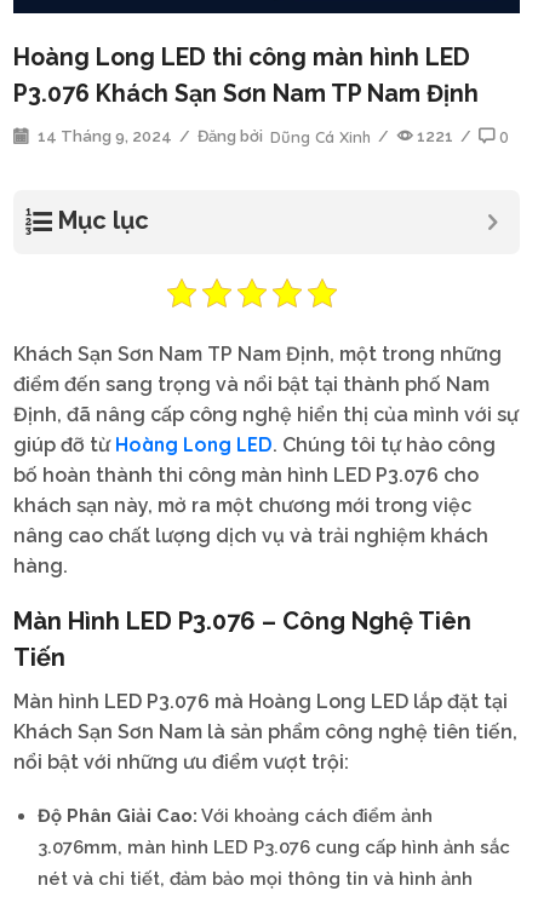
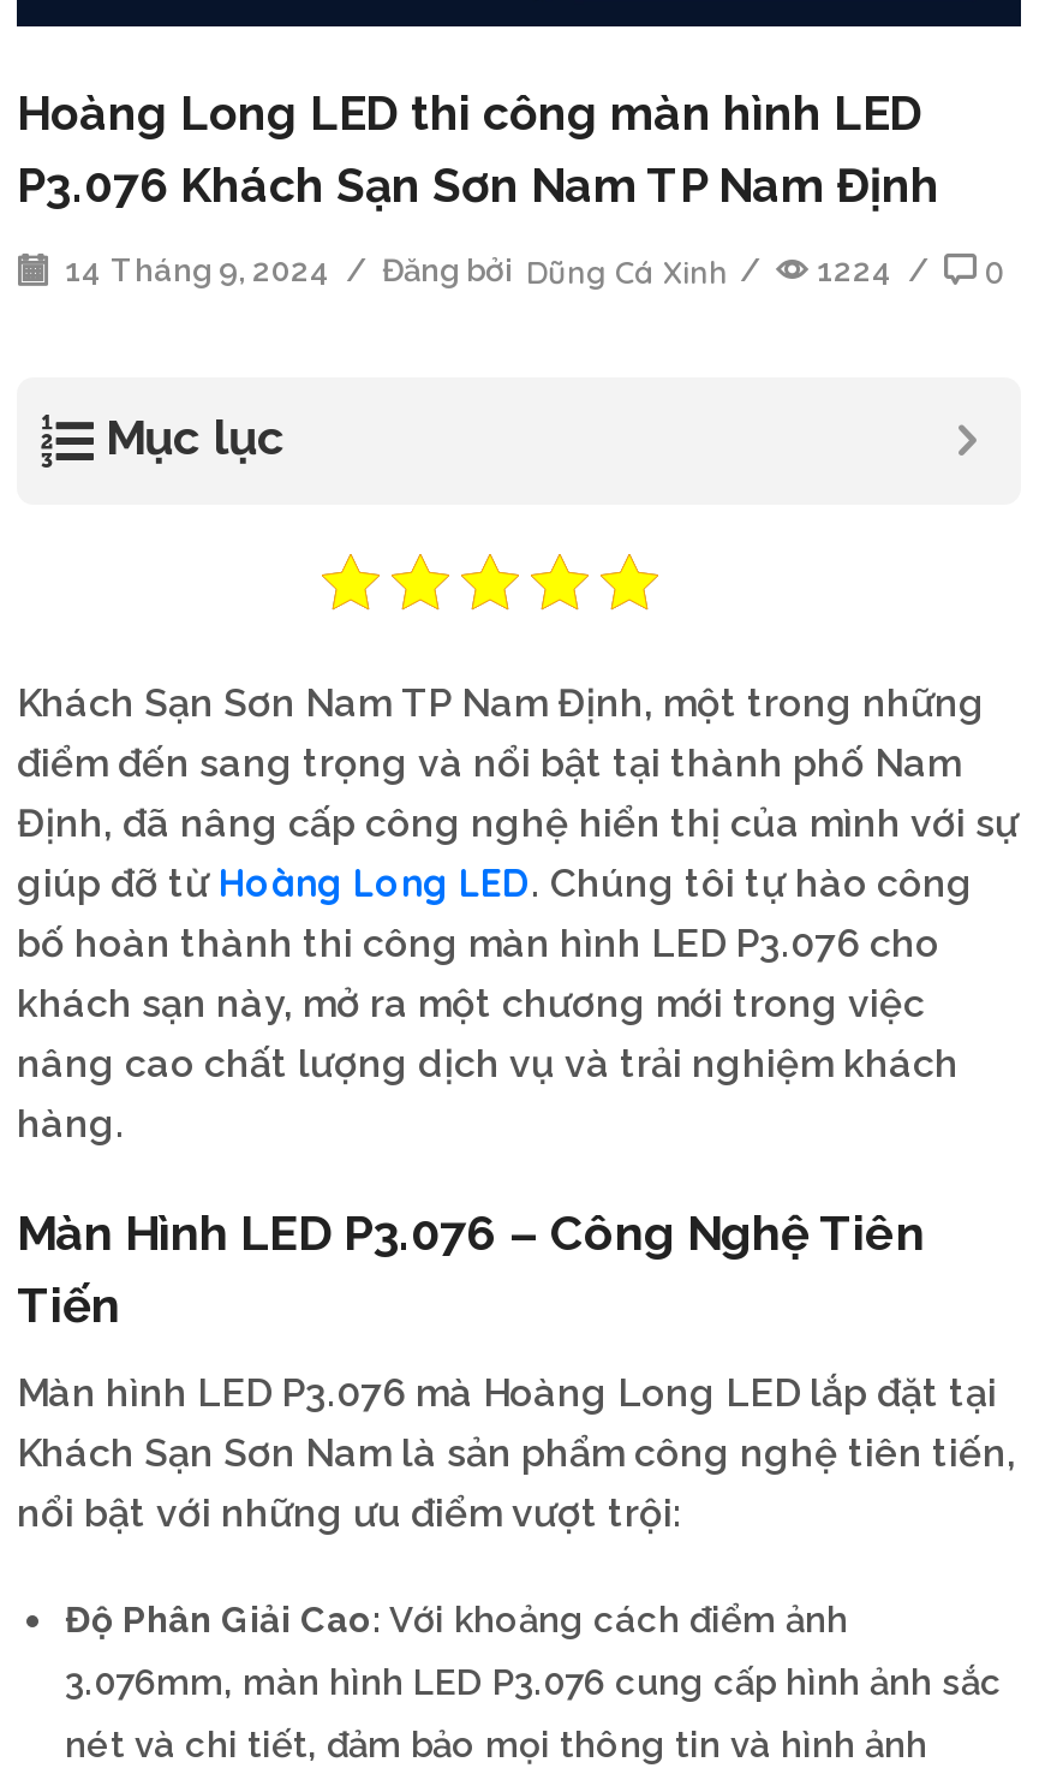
- 14 Tháng 9, 2024 / Đăng bởi Dũng Cá Xinh / 1221 / 0
+ 14 Tháng 9, 2024 / Đăng bởi Dũng Cá Xinh / 1224 / 0
